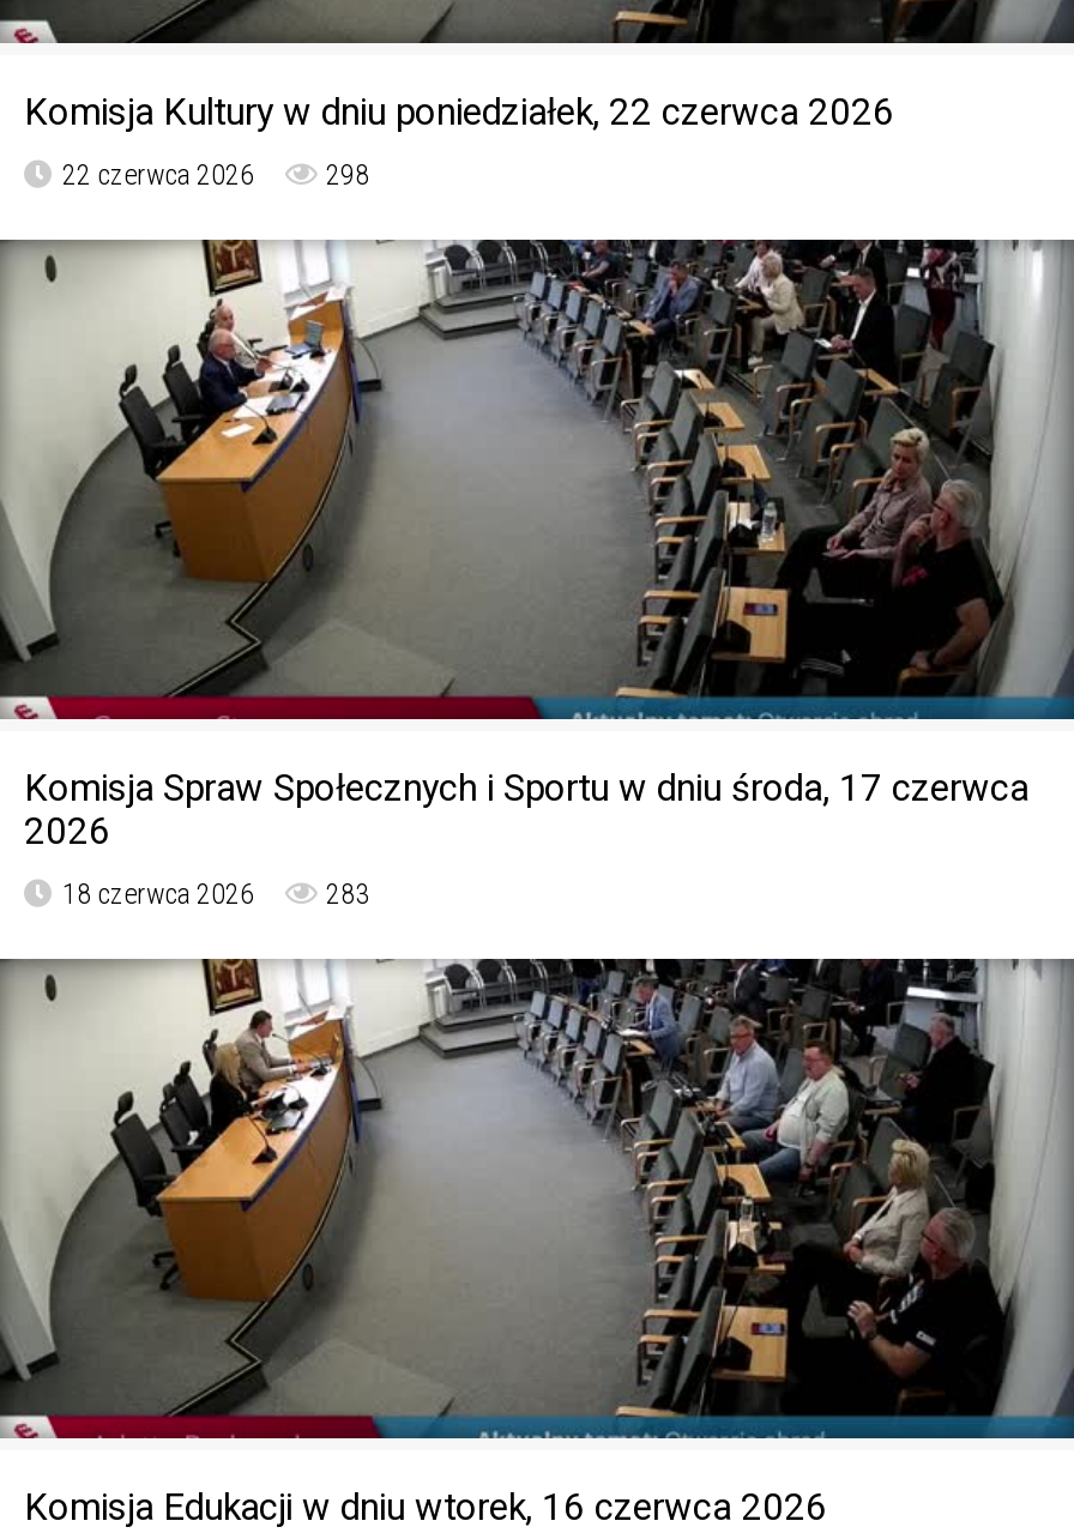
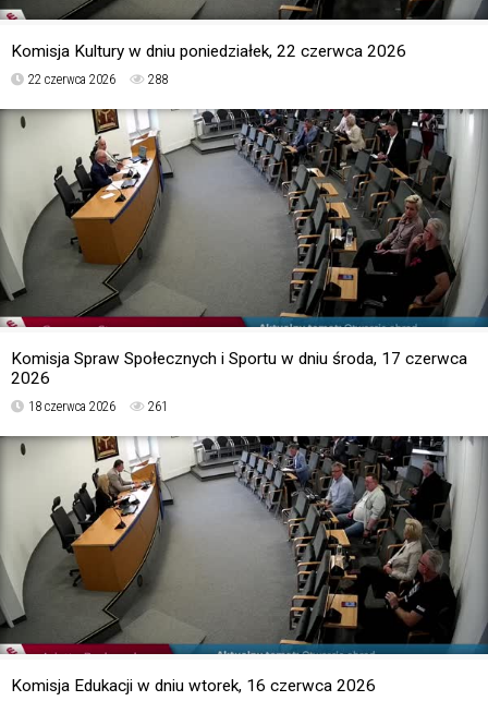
- 22 czerwca 2026 298
+ 22 czerwca 2026 288

- 18 czerwca 2026 283
+ 18 czerwca 2026 261
